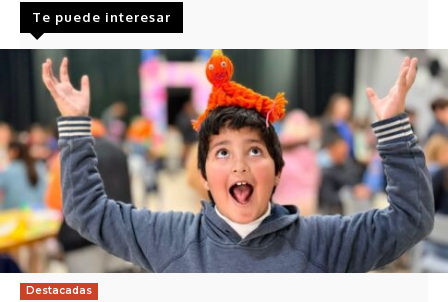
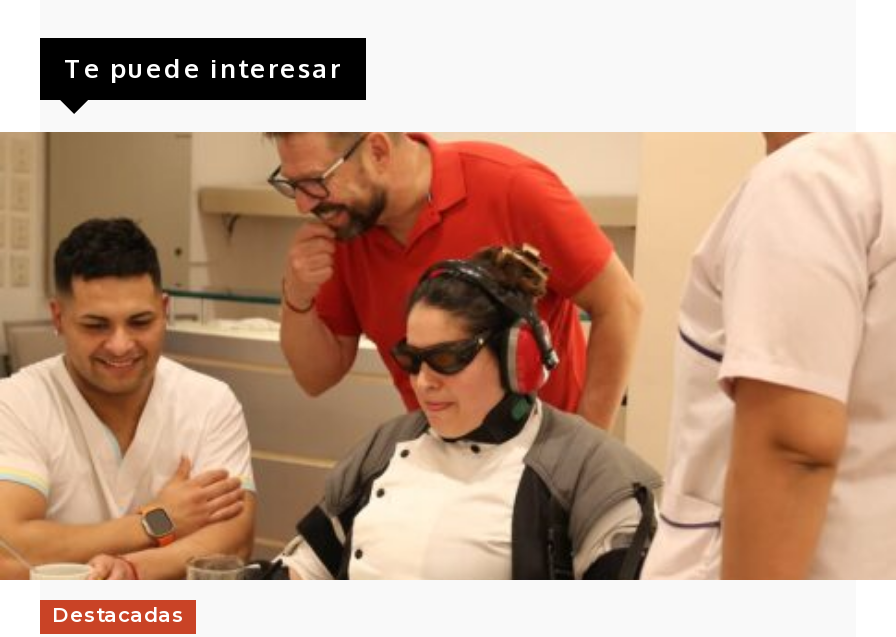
- [image]
+ [image]
